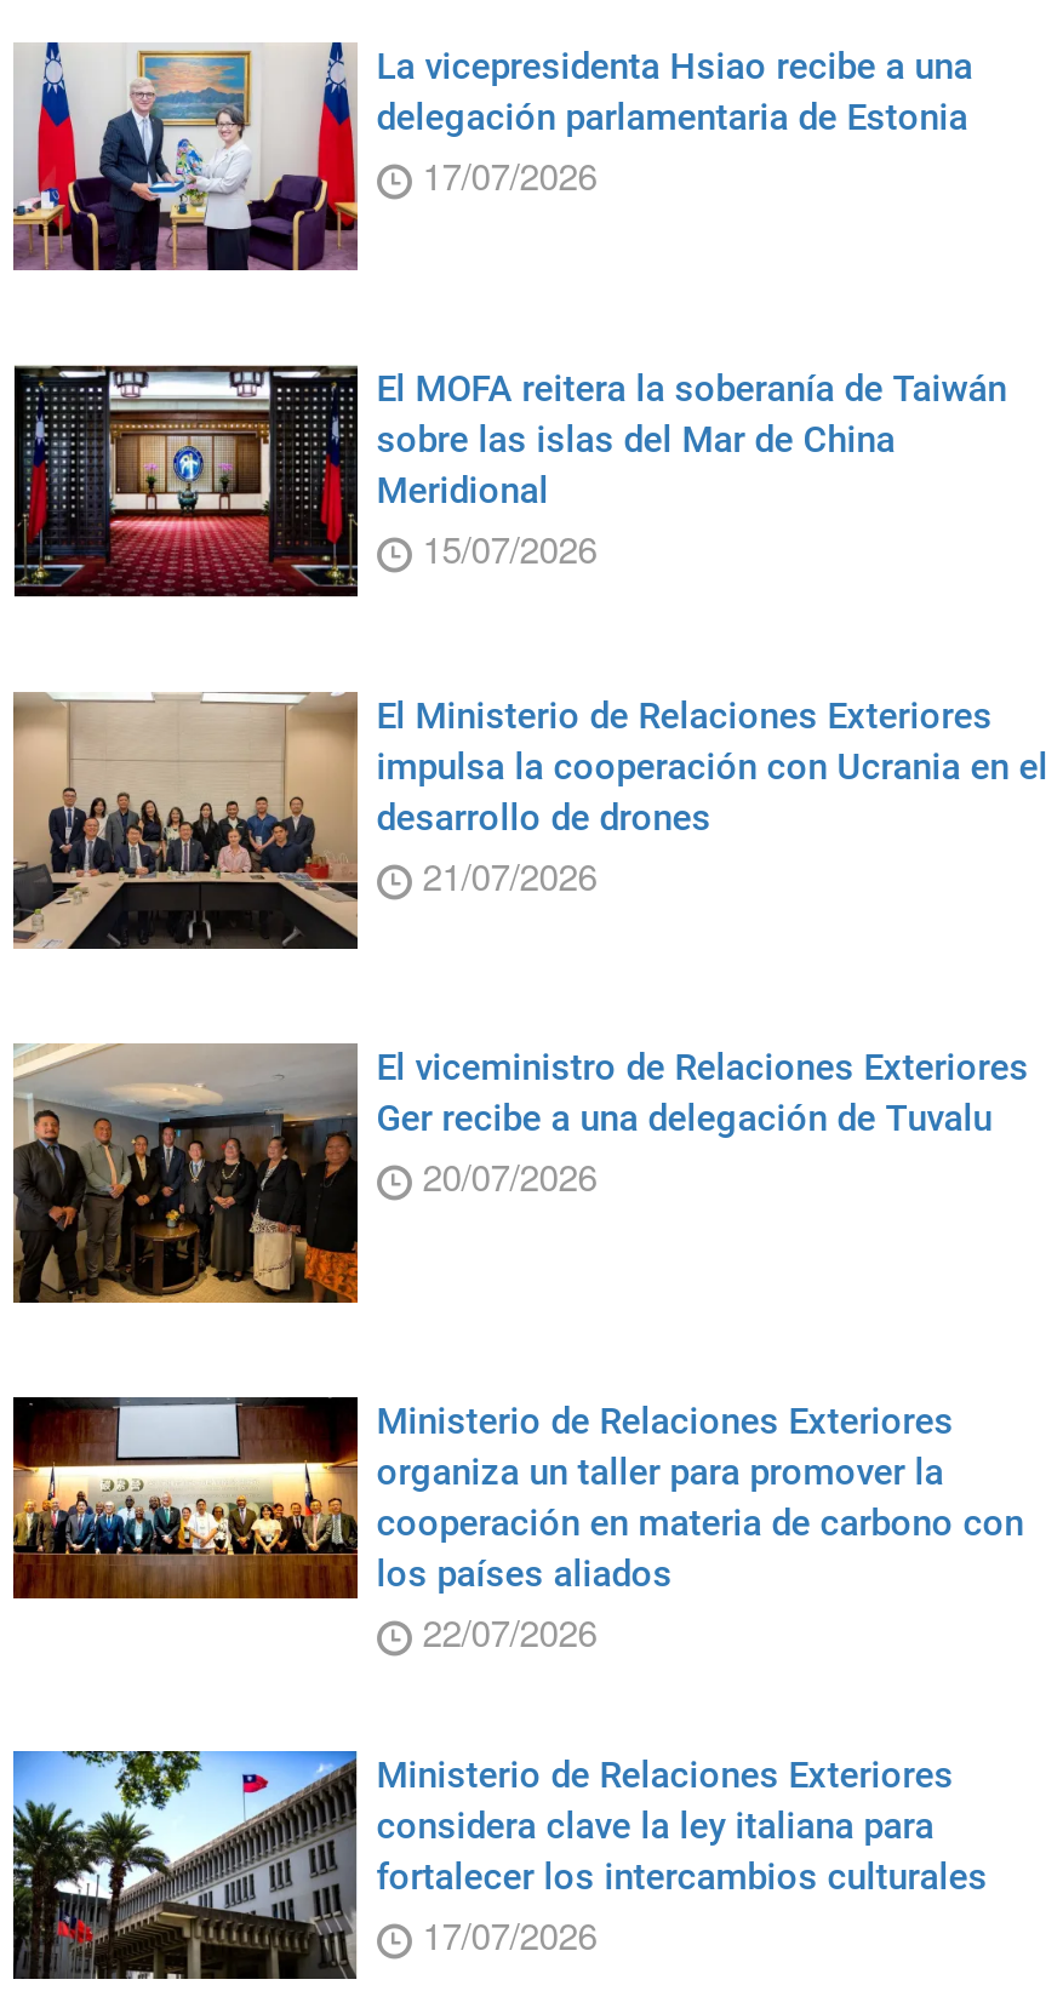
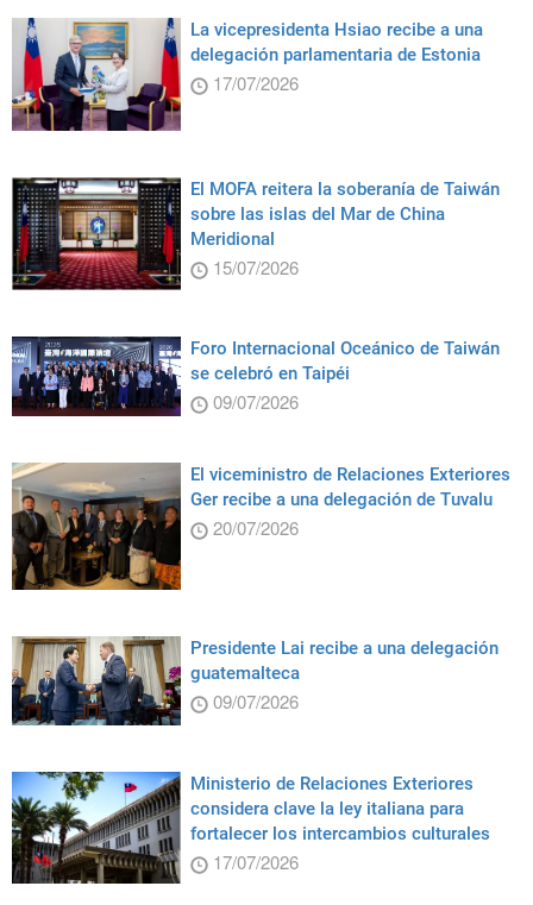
- [image]
- El Ministerio de Relaciones Exteriores
- impulsa la cooperación con Ucrania en el
- desarrollo de drones
- 21/07/2026
+ [image]
+ Foro Internacional Oceánico de Taiwán
+ se celebró en Taipéi
+ 09/07/2026

- [image]
- Ministerio de Relaciones Exteriores
- organiza un taller para promover la
- cooperación en materia de carbono con
- los países aliados
- 22/07/2026
+ [image]
+ Presidente Lai recibe a una delegación
+ guatemalteca
+ 09/07/2026
